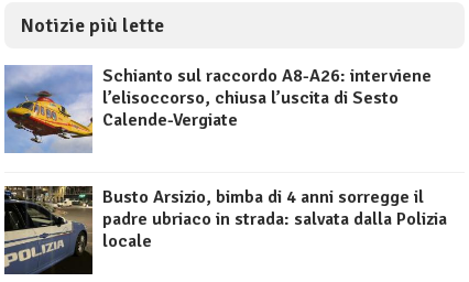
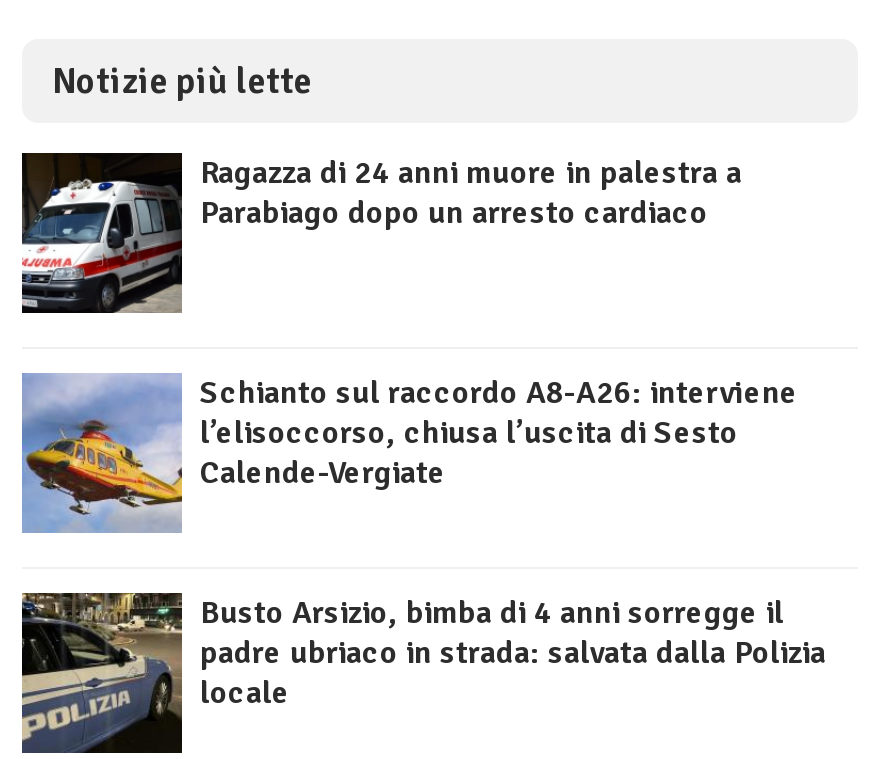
+ [image]
+ Ragazza di 24 anni muore in palestra a
+ Parabiago dopo un arresto cardiaco
